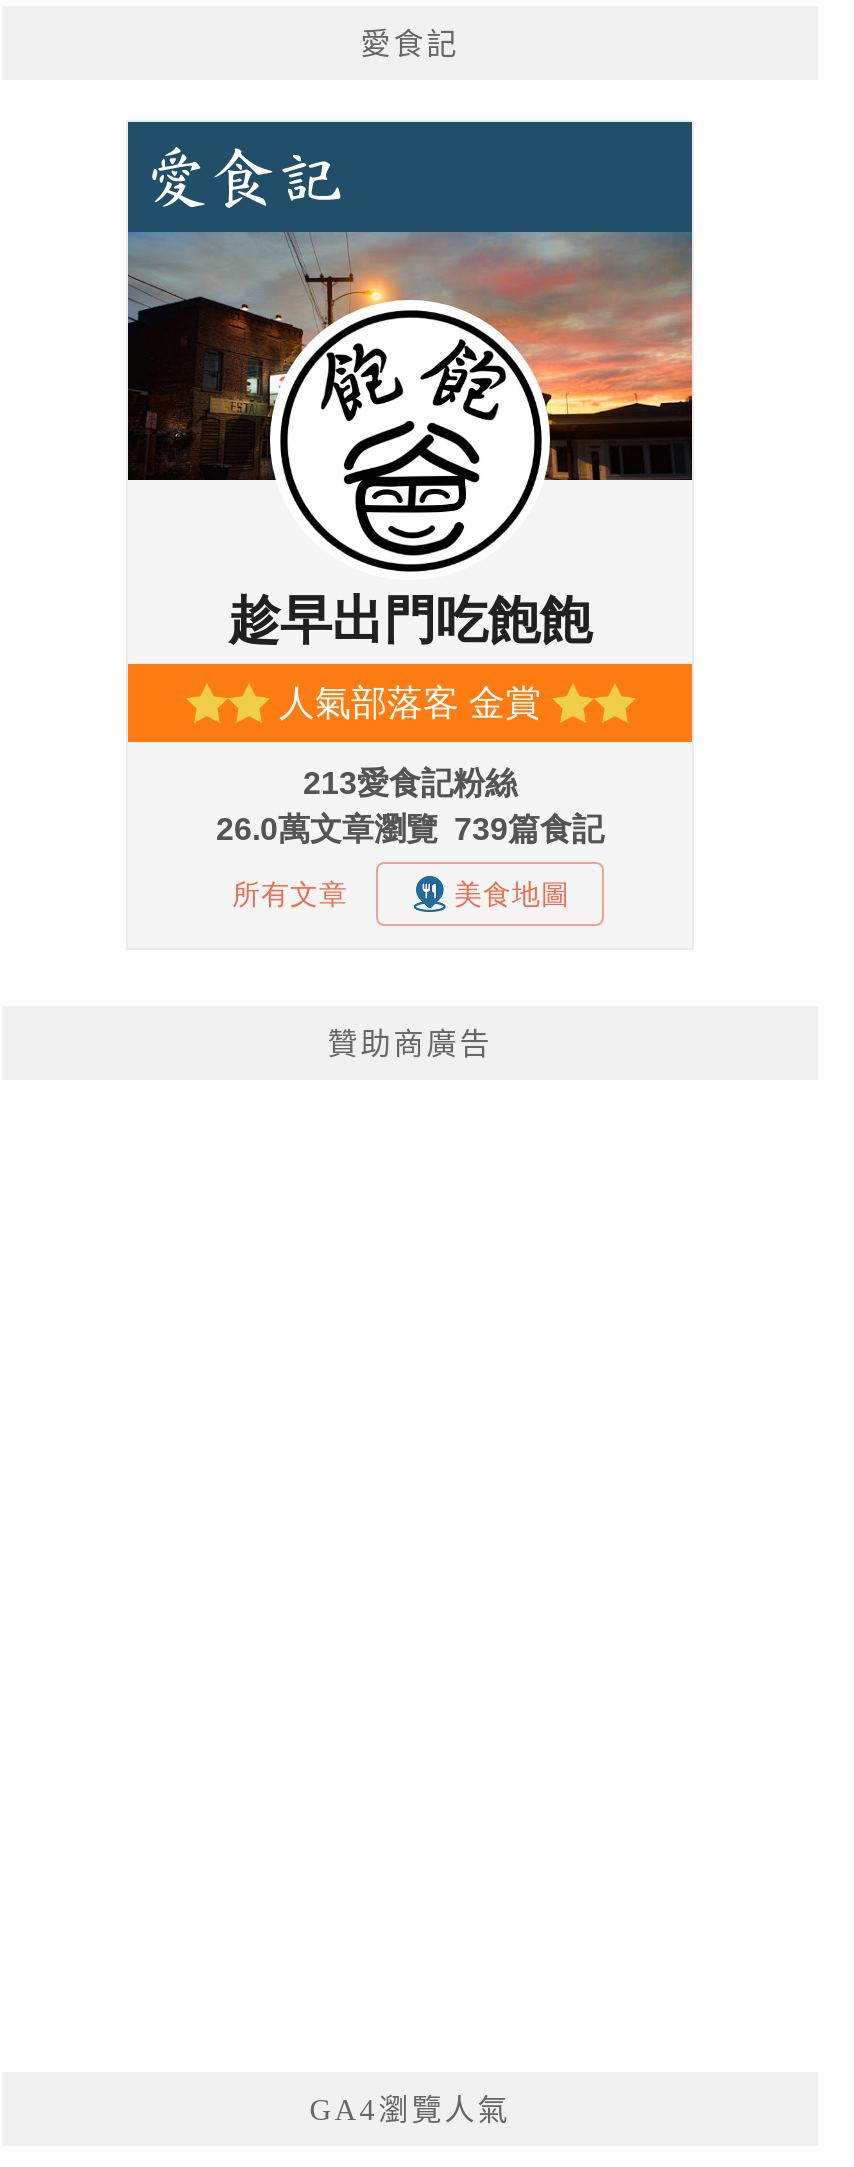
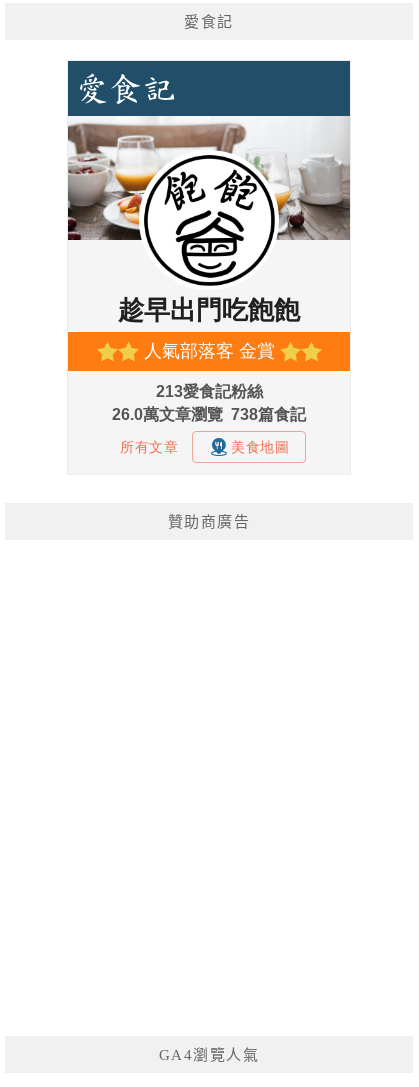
- [image]
+ [image]
